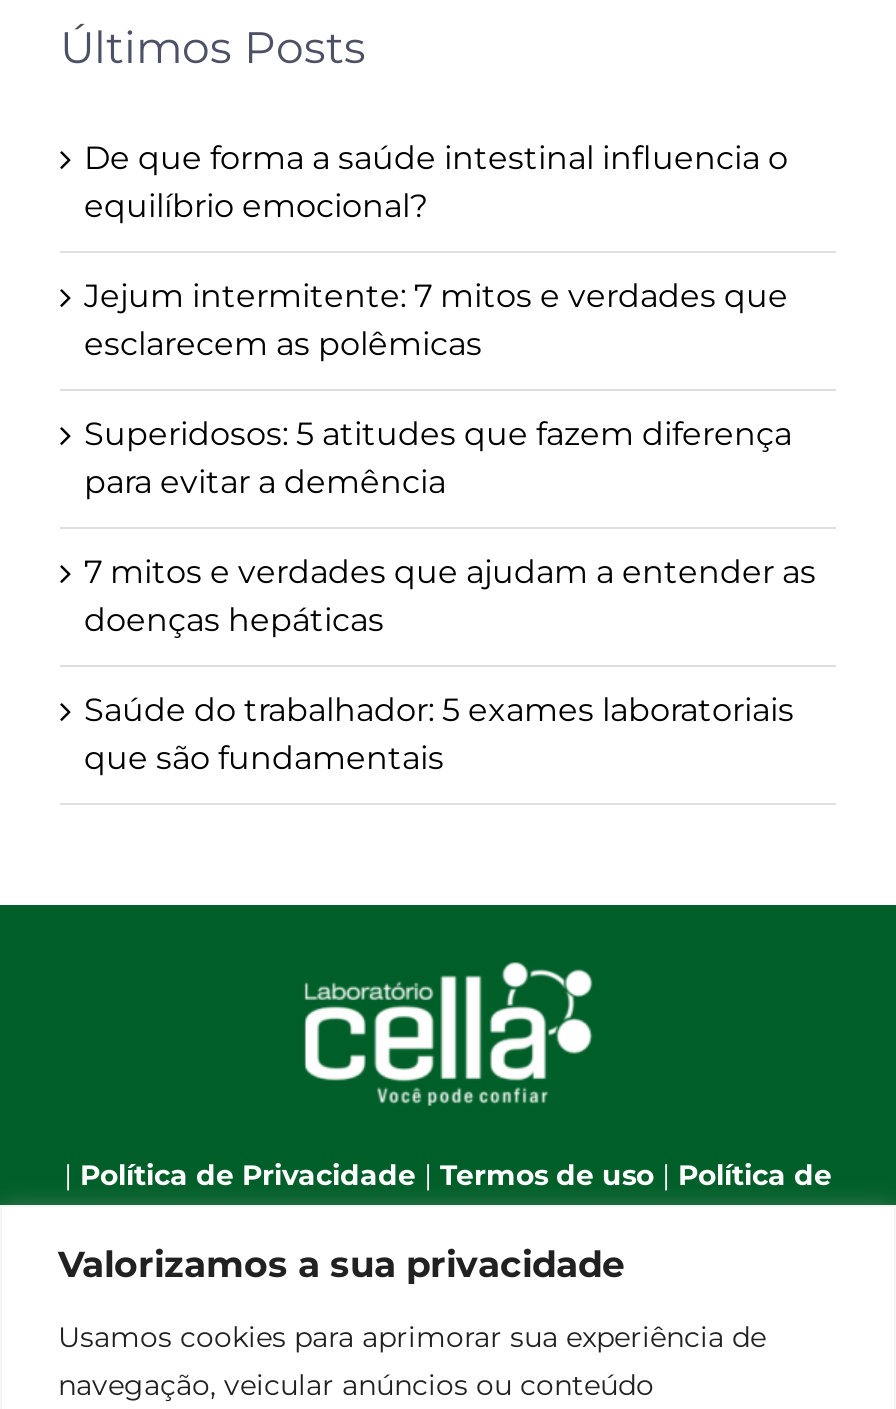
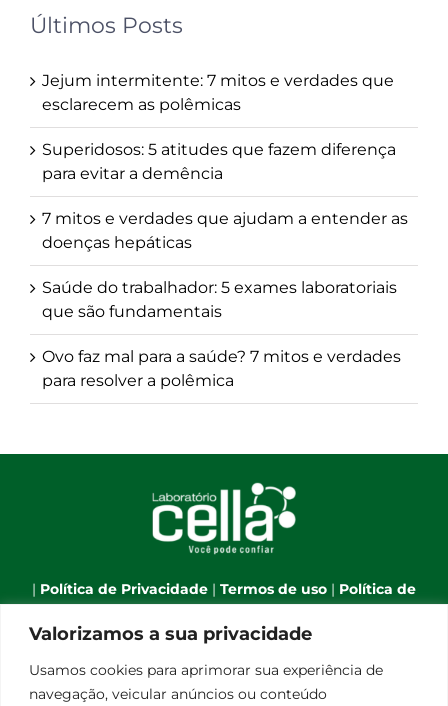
- De que forma a saúde intestinal influencia o
- equilíbrio emocional?

moved up: Jejum intermitente: 7 mitos e verdades que | esclarecem as polêmicas | Superidosos: 5 atitudes que fazem diferença | para evitar a demência | 7 mitos e verdades que ajudam a entender as | doenças hepáticas | Saúde do trabalhador: 5 exames laboratoriais | que são fundamentais

+ Ovo faz mal para a saúde? 7 mitos e verdades
+ para resolver a polêmica
